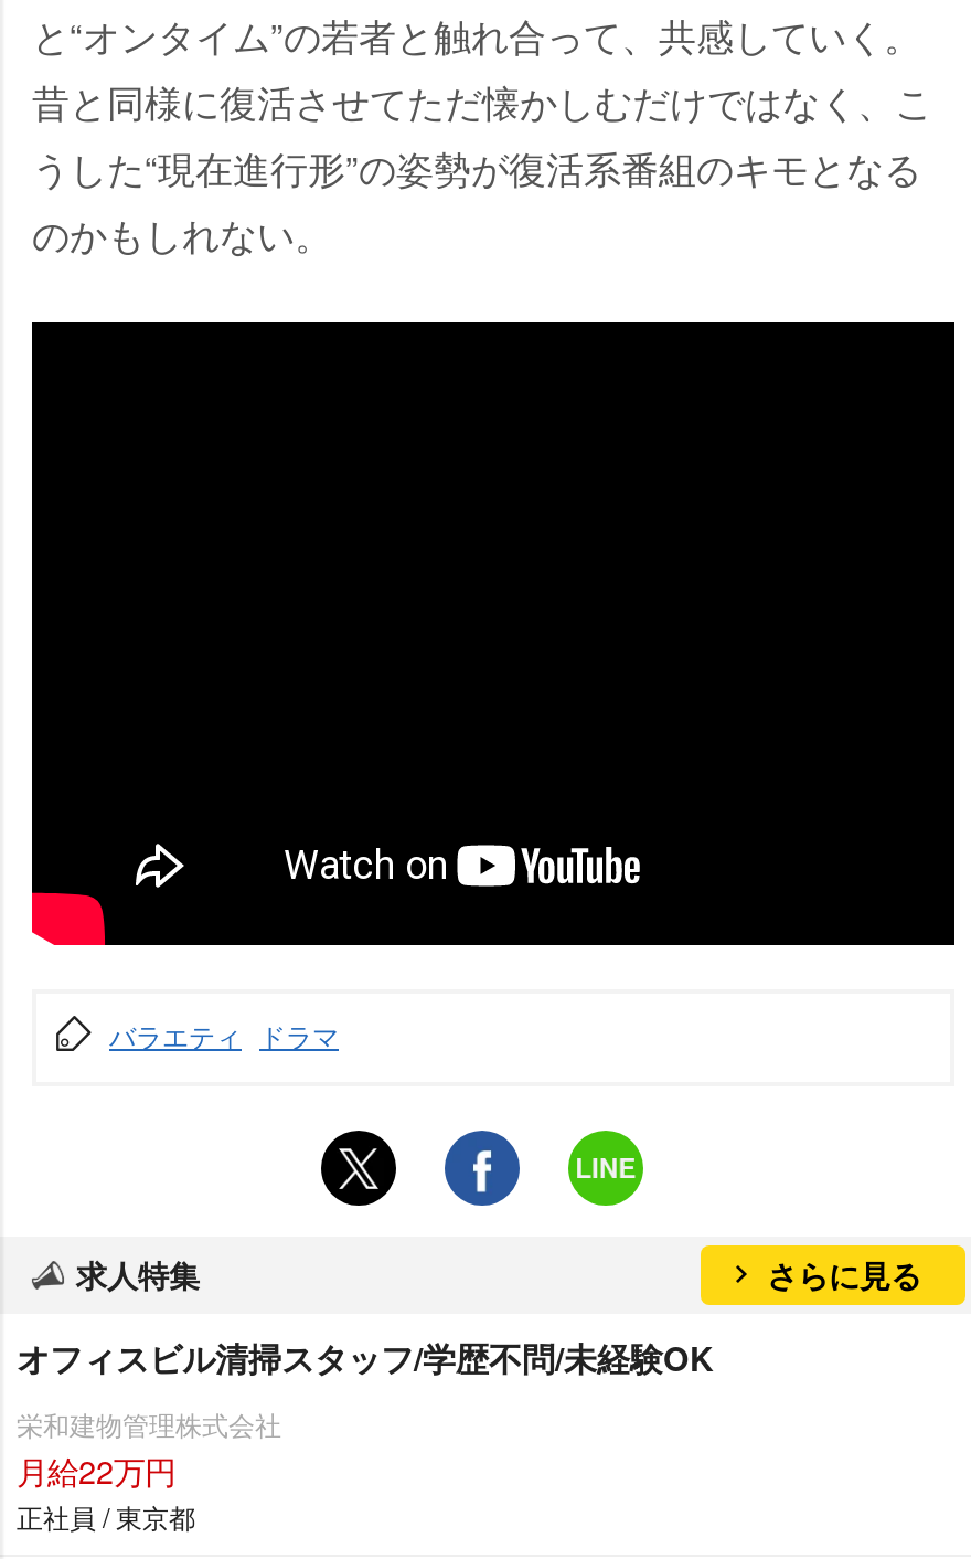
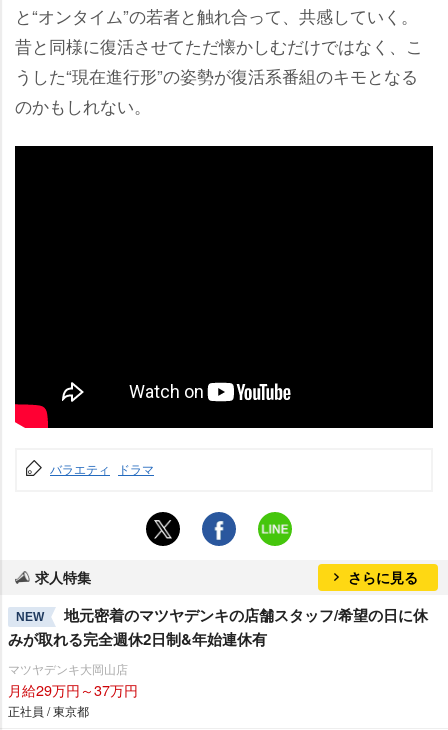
- オフィスビル清掃スタッフ/学歴不問/未経験OK
+ NEW
+ 地元密着のマツヤデンキの店舗スタッフ/希望の日に休
+ みが取れる完全週休2日制&年始連休有

- 栄和建物管理株式会社
- 月給22万円
+ マツヤデンキ大岡山店
+ 月給29万円～37万円
